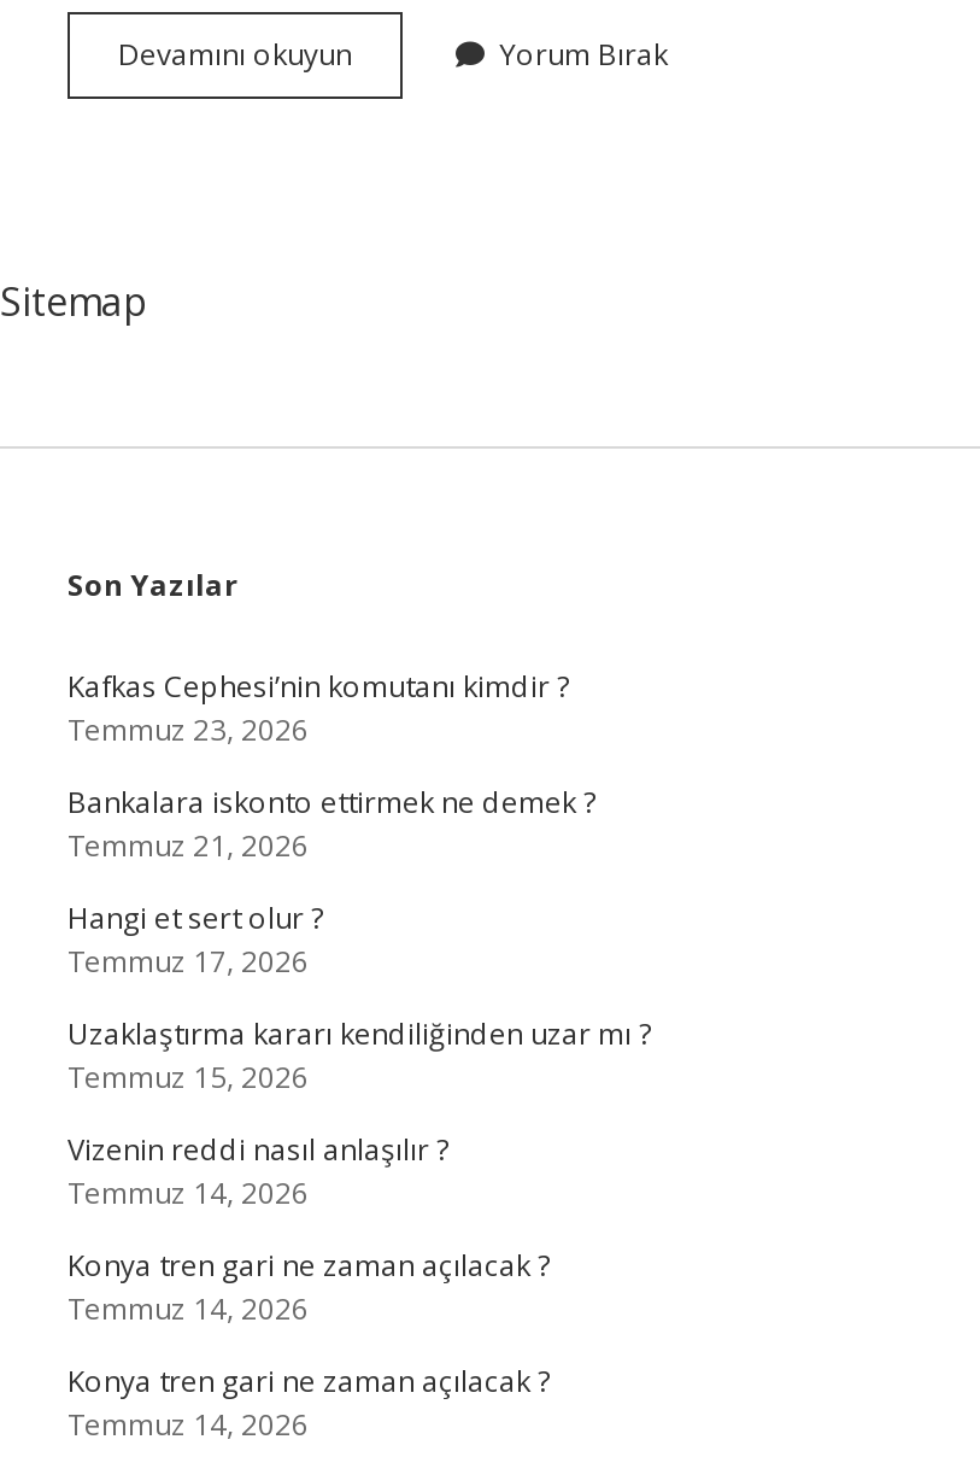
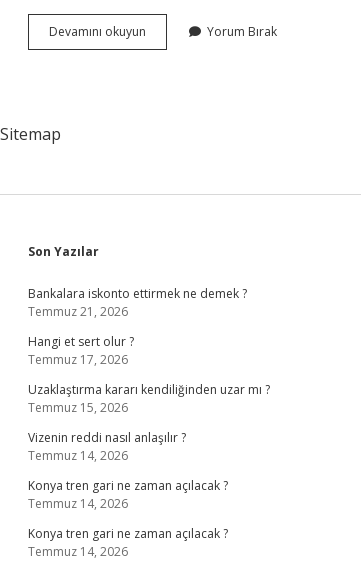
- Kafkas Cephesi’nin komutanı kimdir ?
- Temmuz 23, 2026
